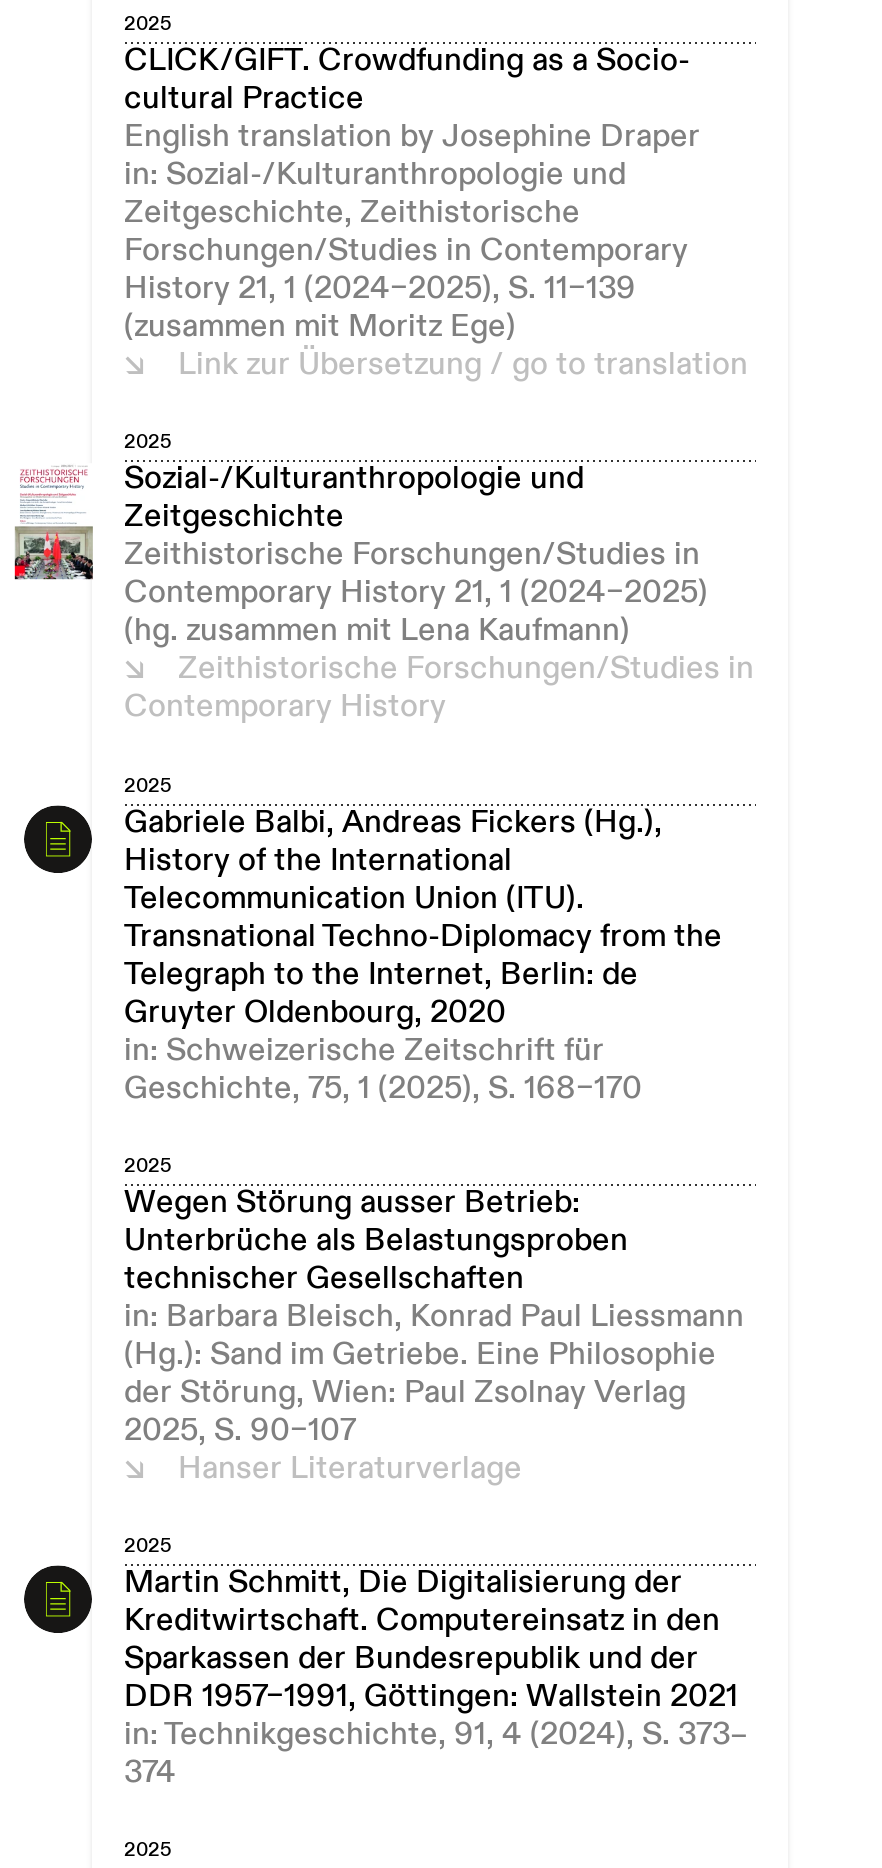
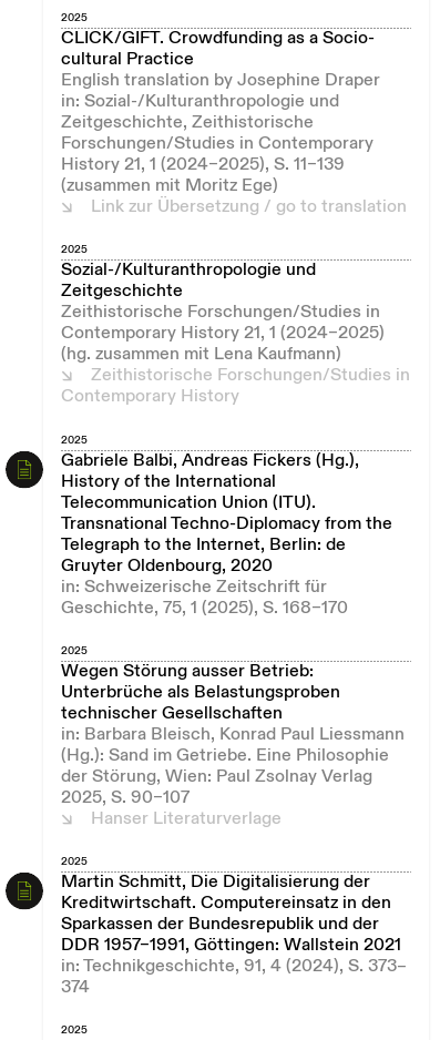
- [image]
